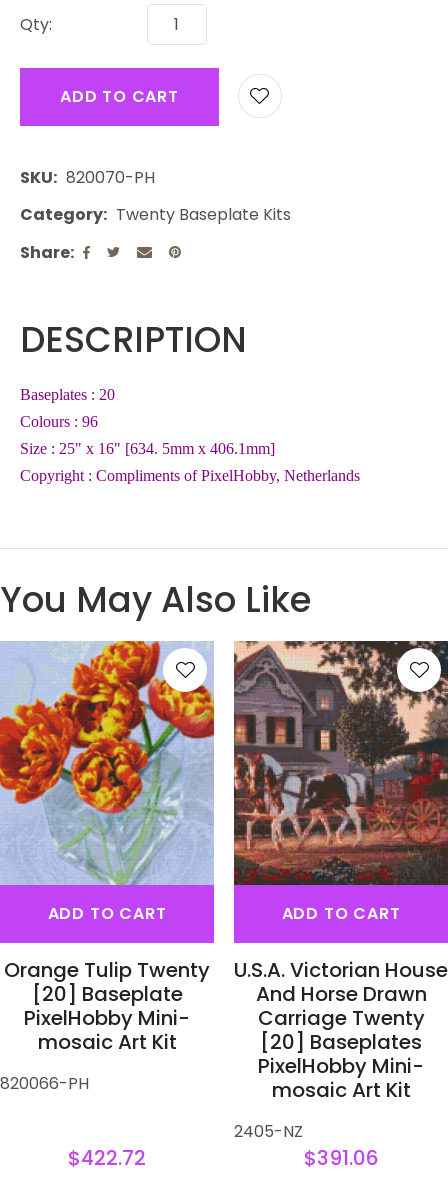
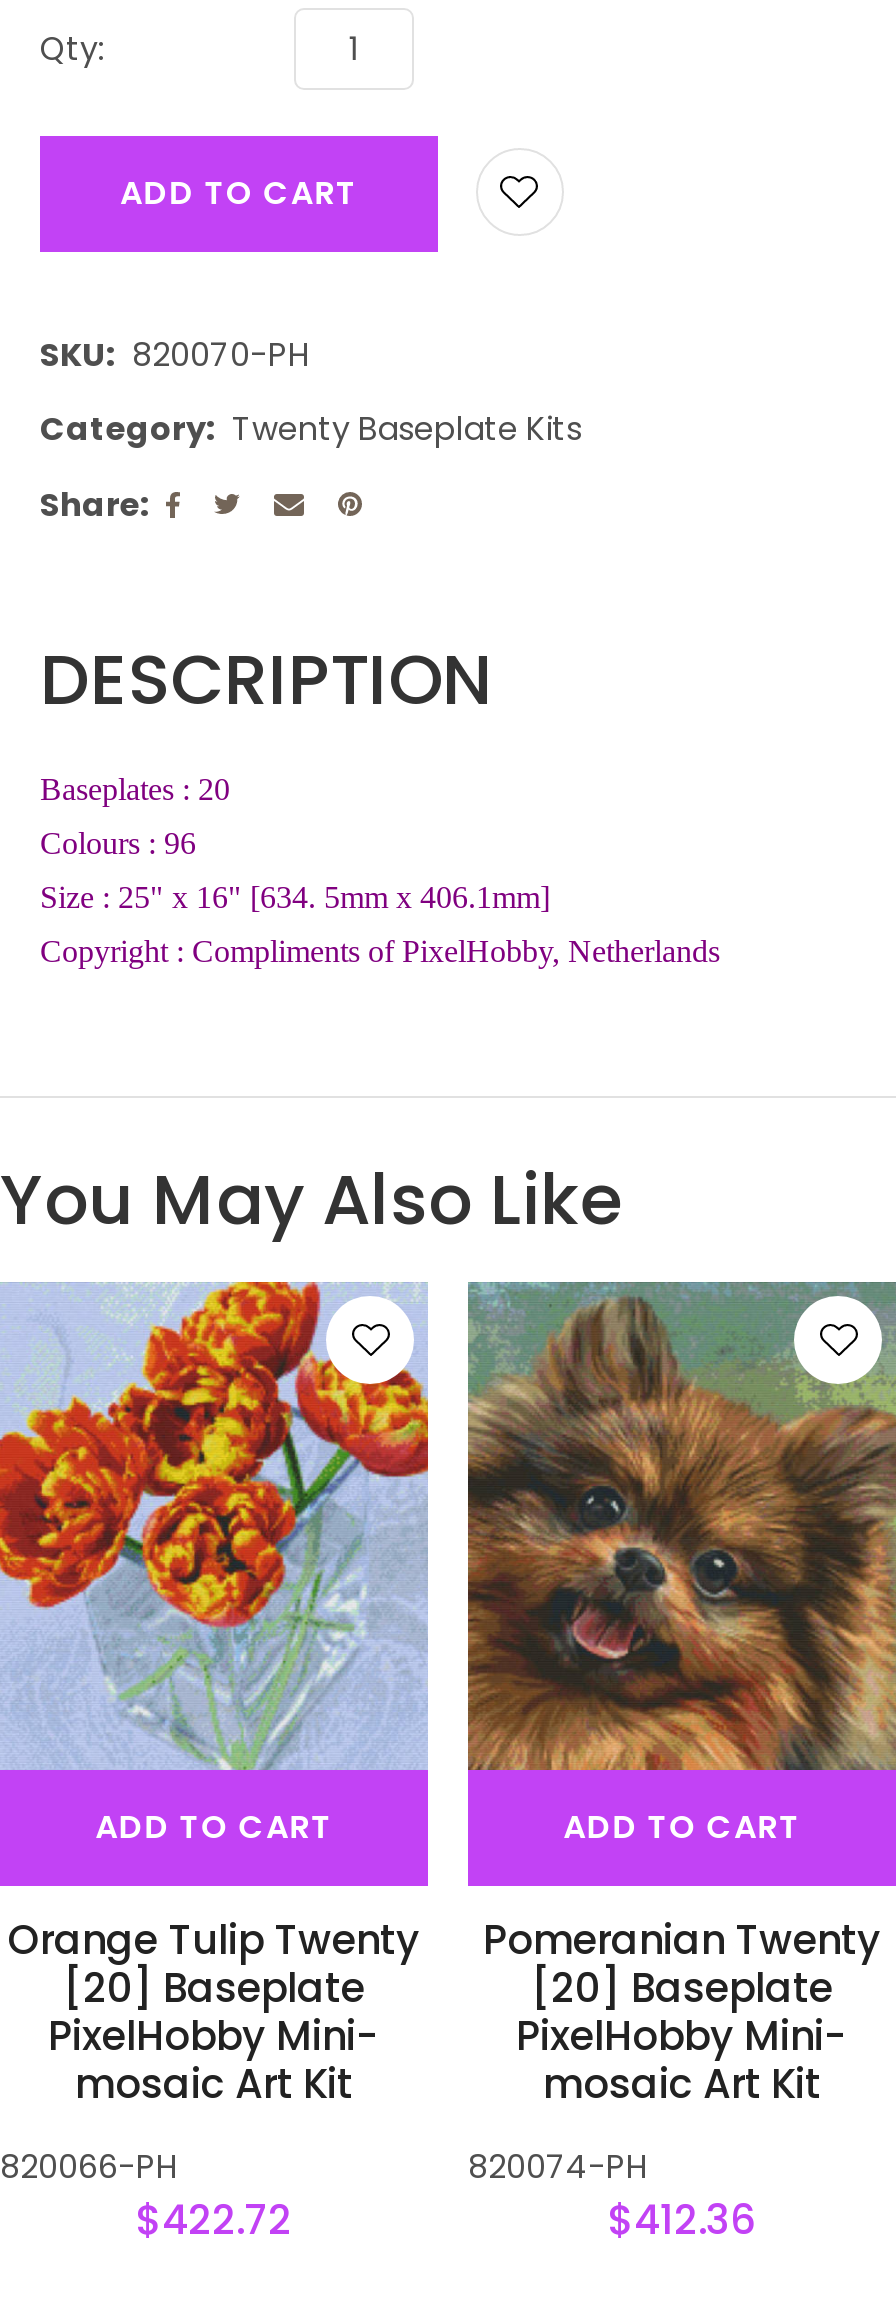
- [image]
+ [image]

- U.S.A. Victorian House
- And Horse Drawn
- Carriage Twenty
- [20] Baseplates
+ Pomeranian Twenty
+ [20] Baseplate

- 2405-NZ
- $391.06
+ 820074-PH
+ $412.36
